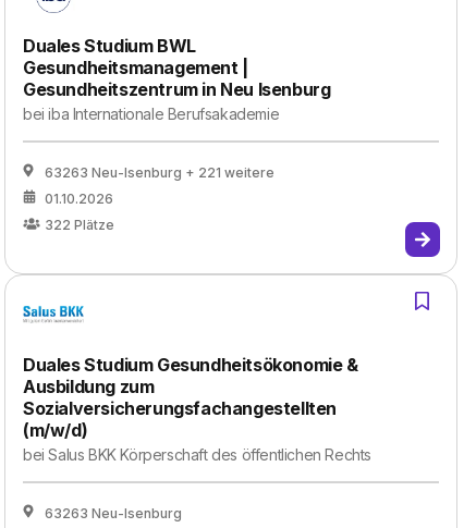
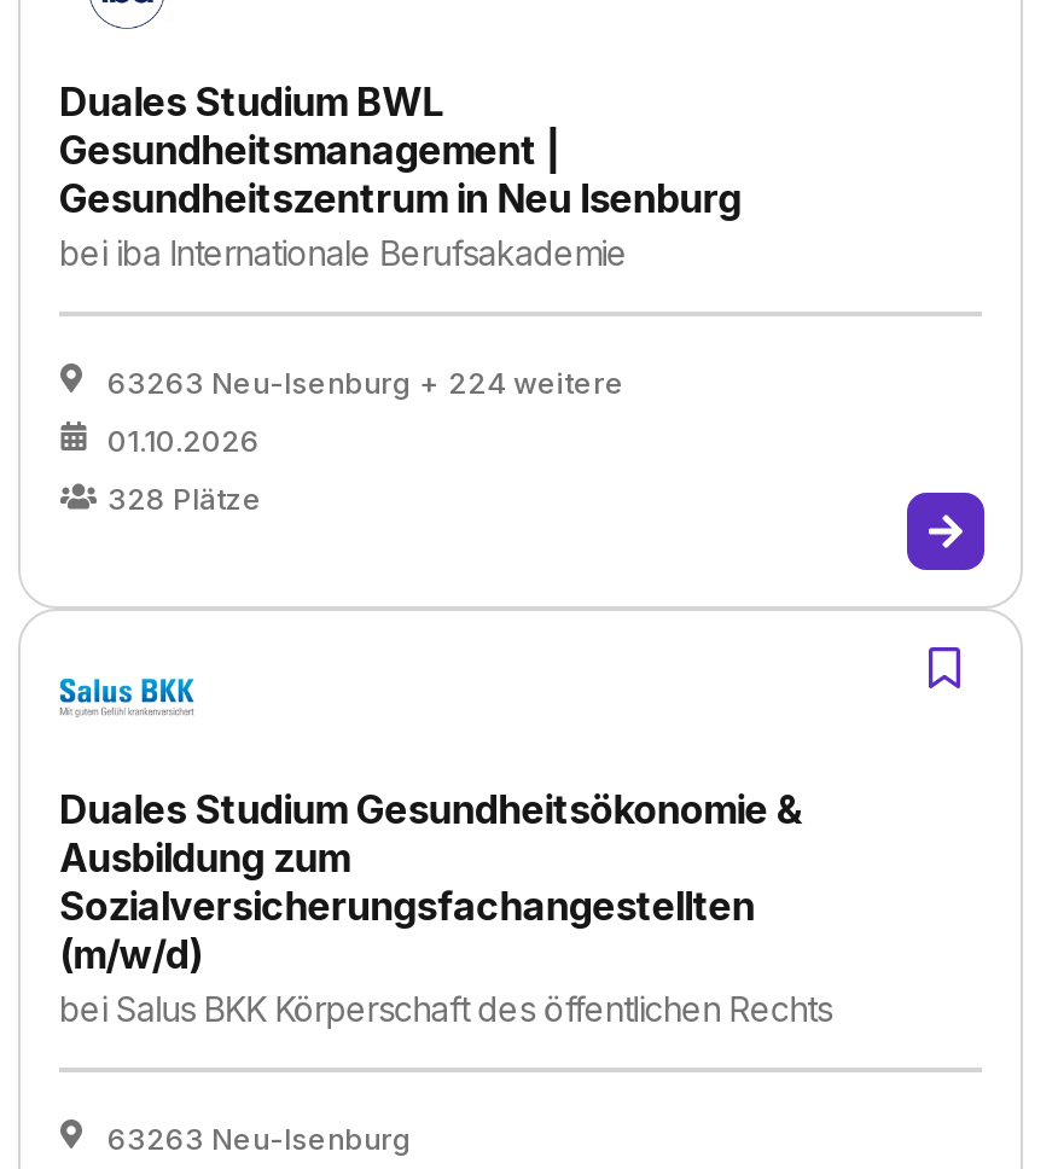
- 63263 Neu-Isenburg + 221 weitere
+ 63263 Neu-Isenburg + 224 weitere

- 322 Plätze
+ 328 Plätze
